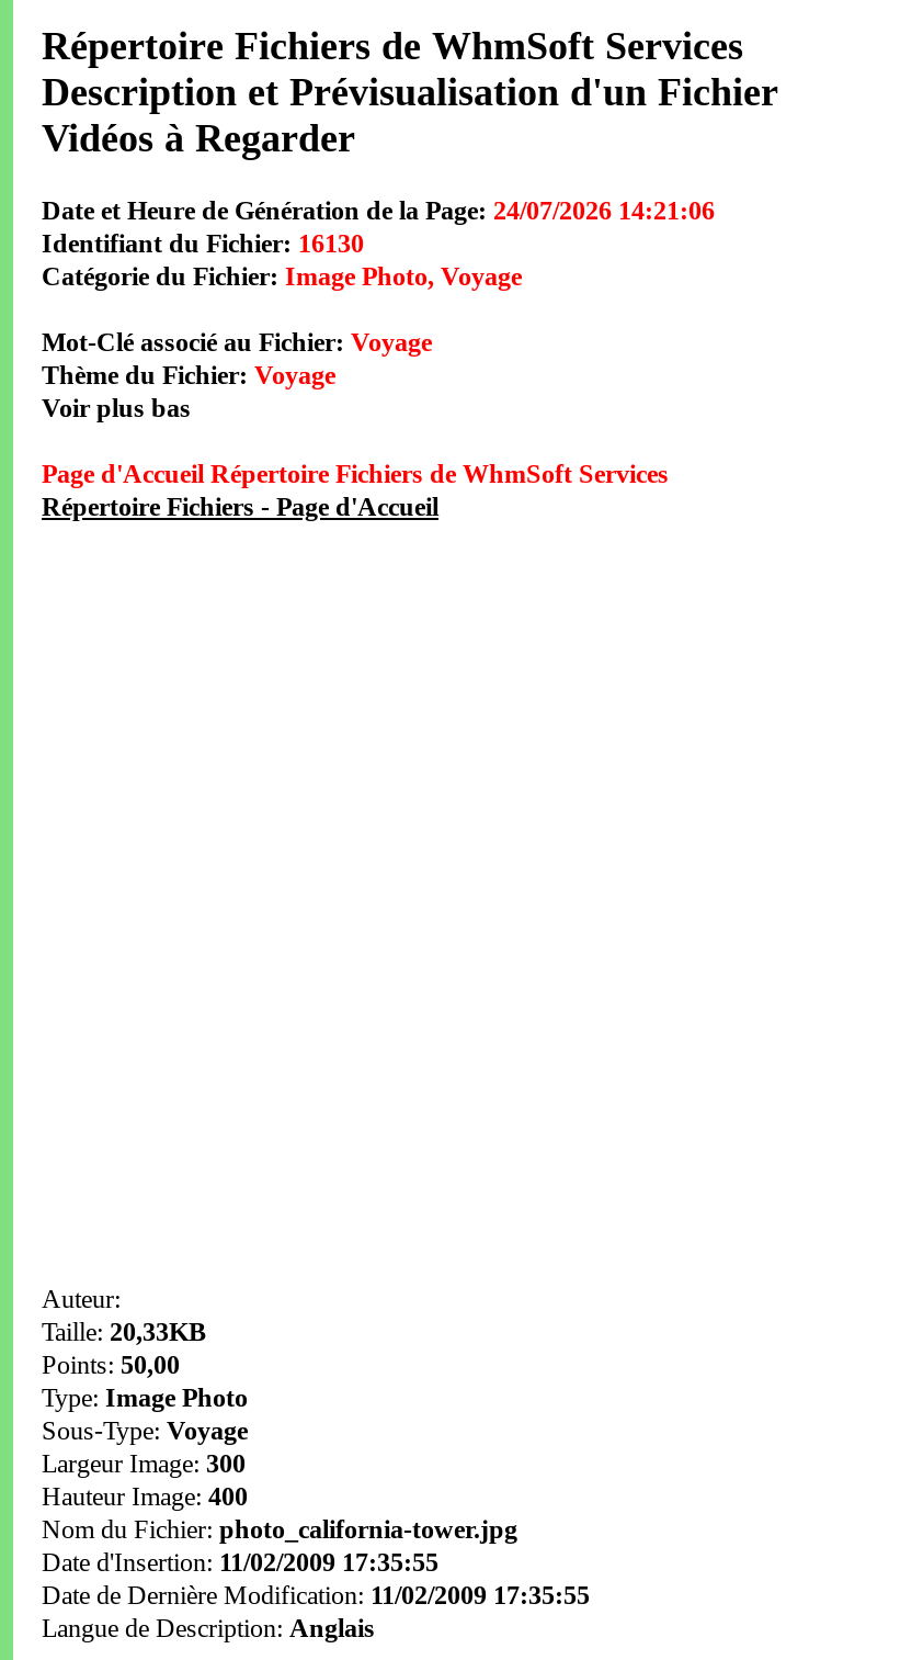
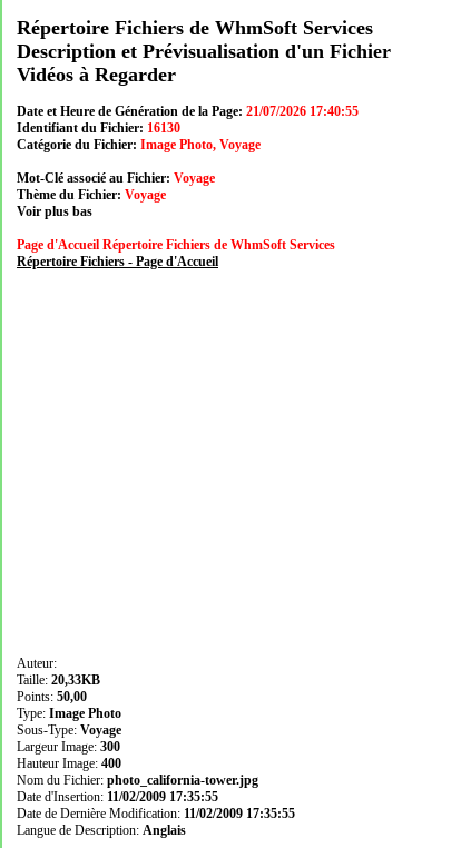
- Date et Heure de Génération de la Page: 24/07/2026 14:21:06
+ Date et Heure de Génération de la Page: 21/07/2026 17:40:55
